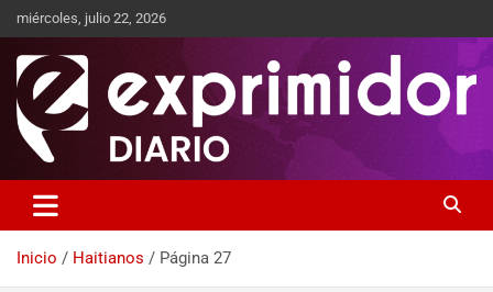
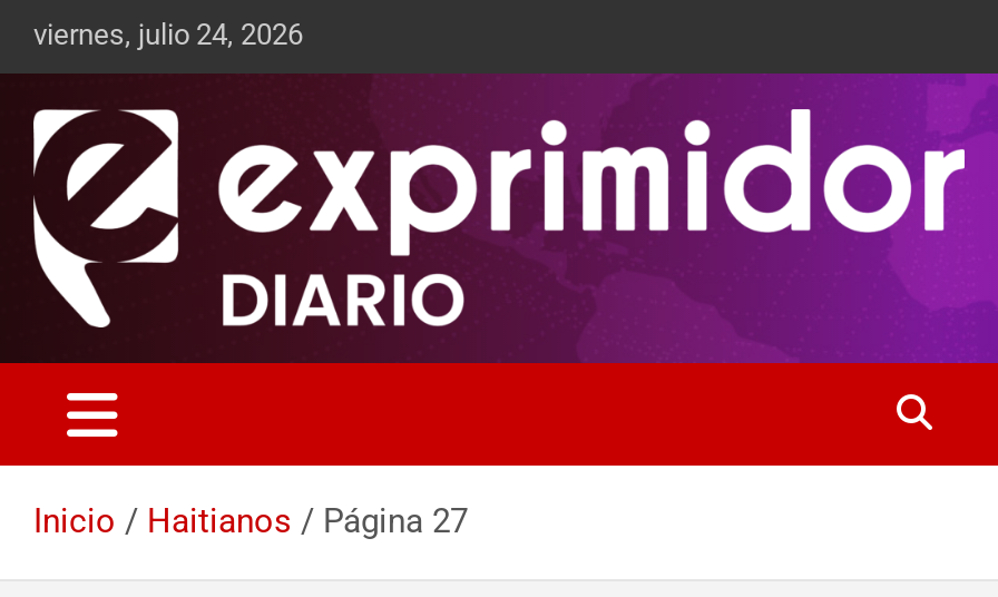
- miércoles, julio 22, 2026
+ viernes, julio 24, 2026
